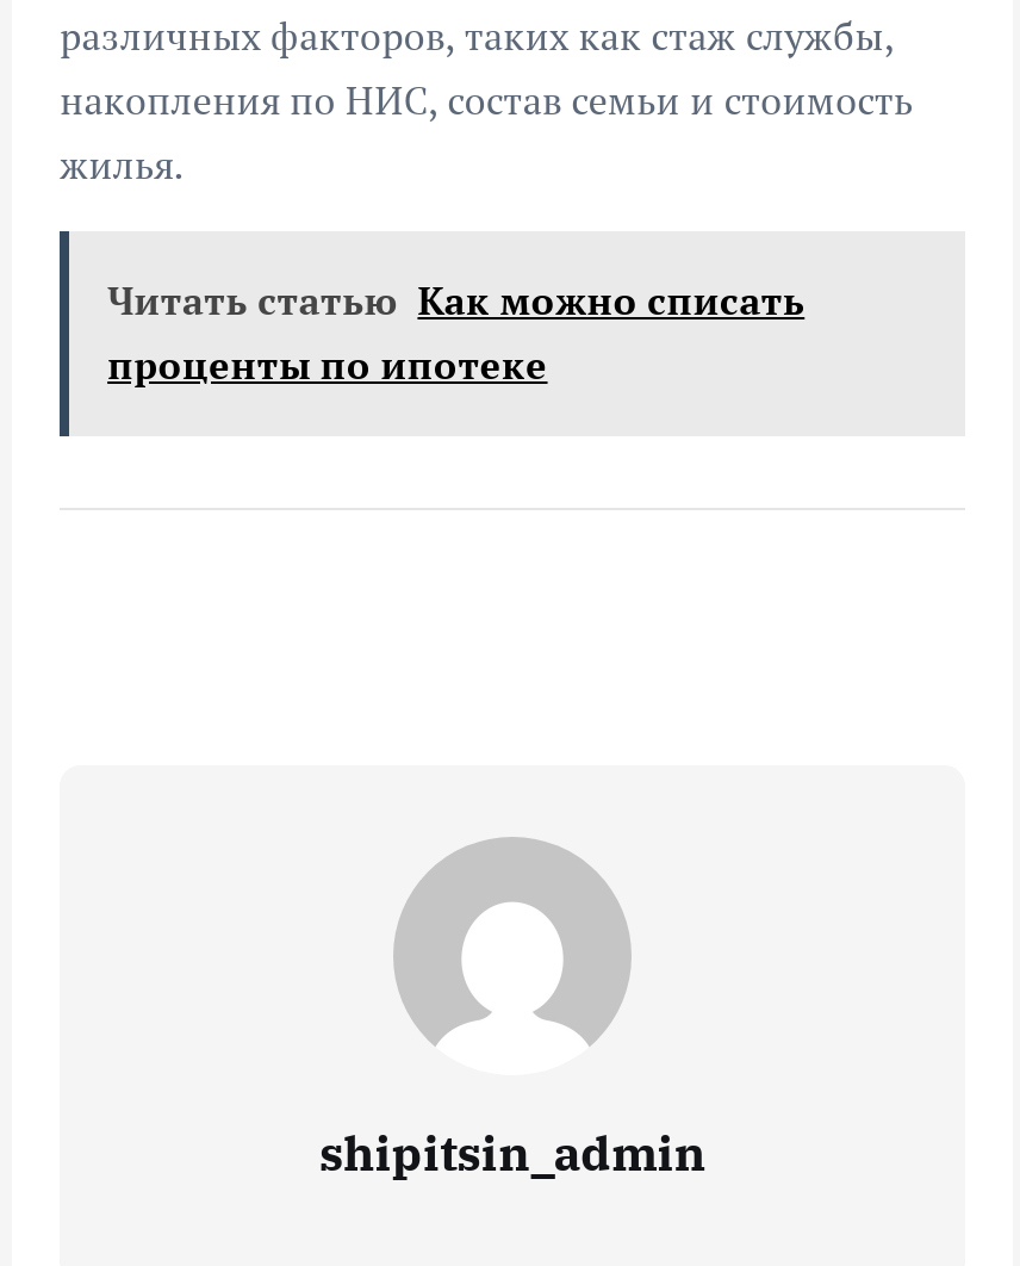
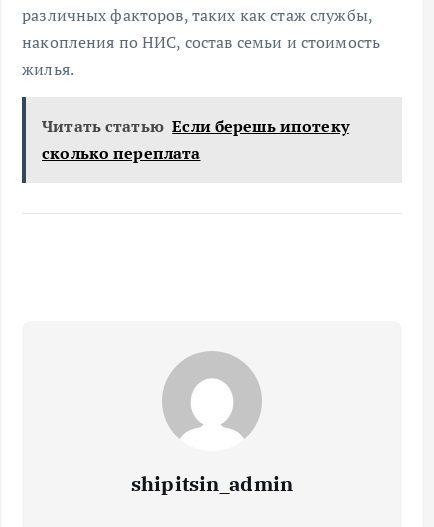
- Читать статью Как можно списать
- проценты по ипотеке
+ Читать статью Если берешь ипотеку
+ сколько переплата
